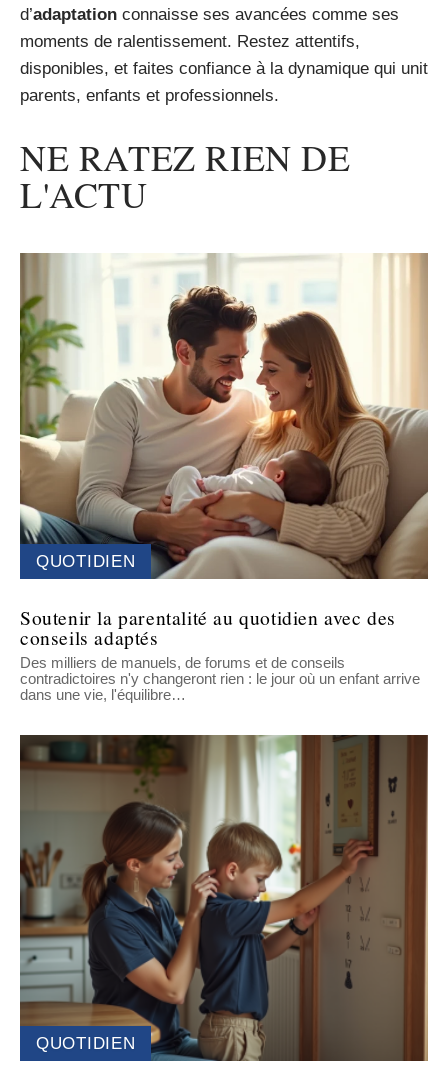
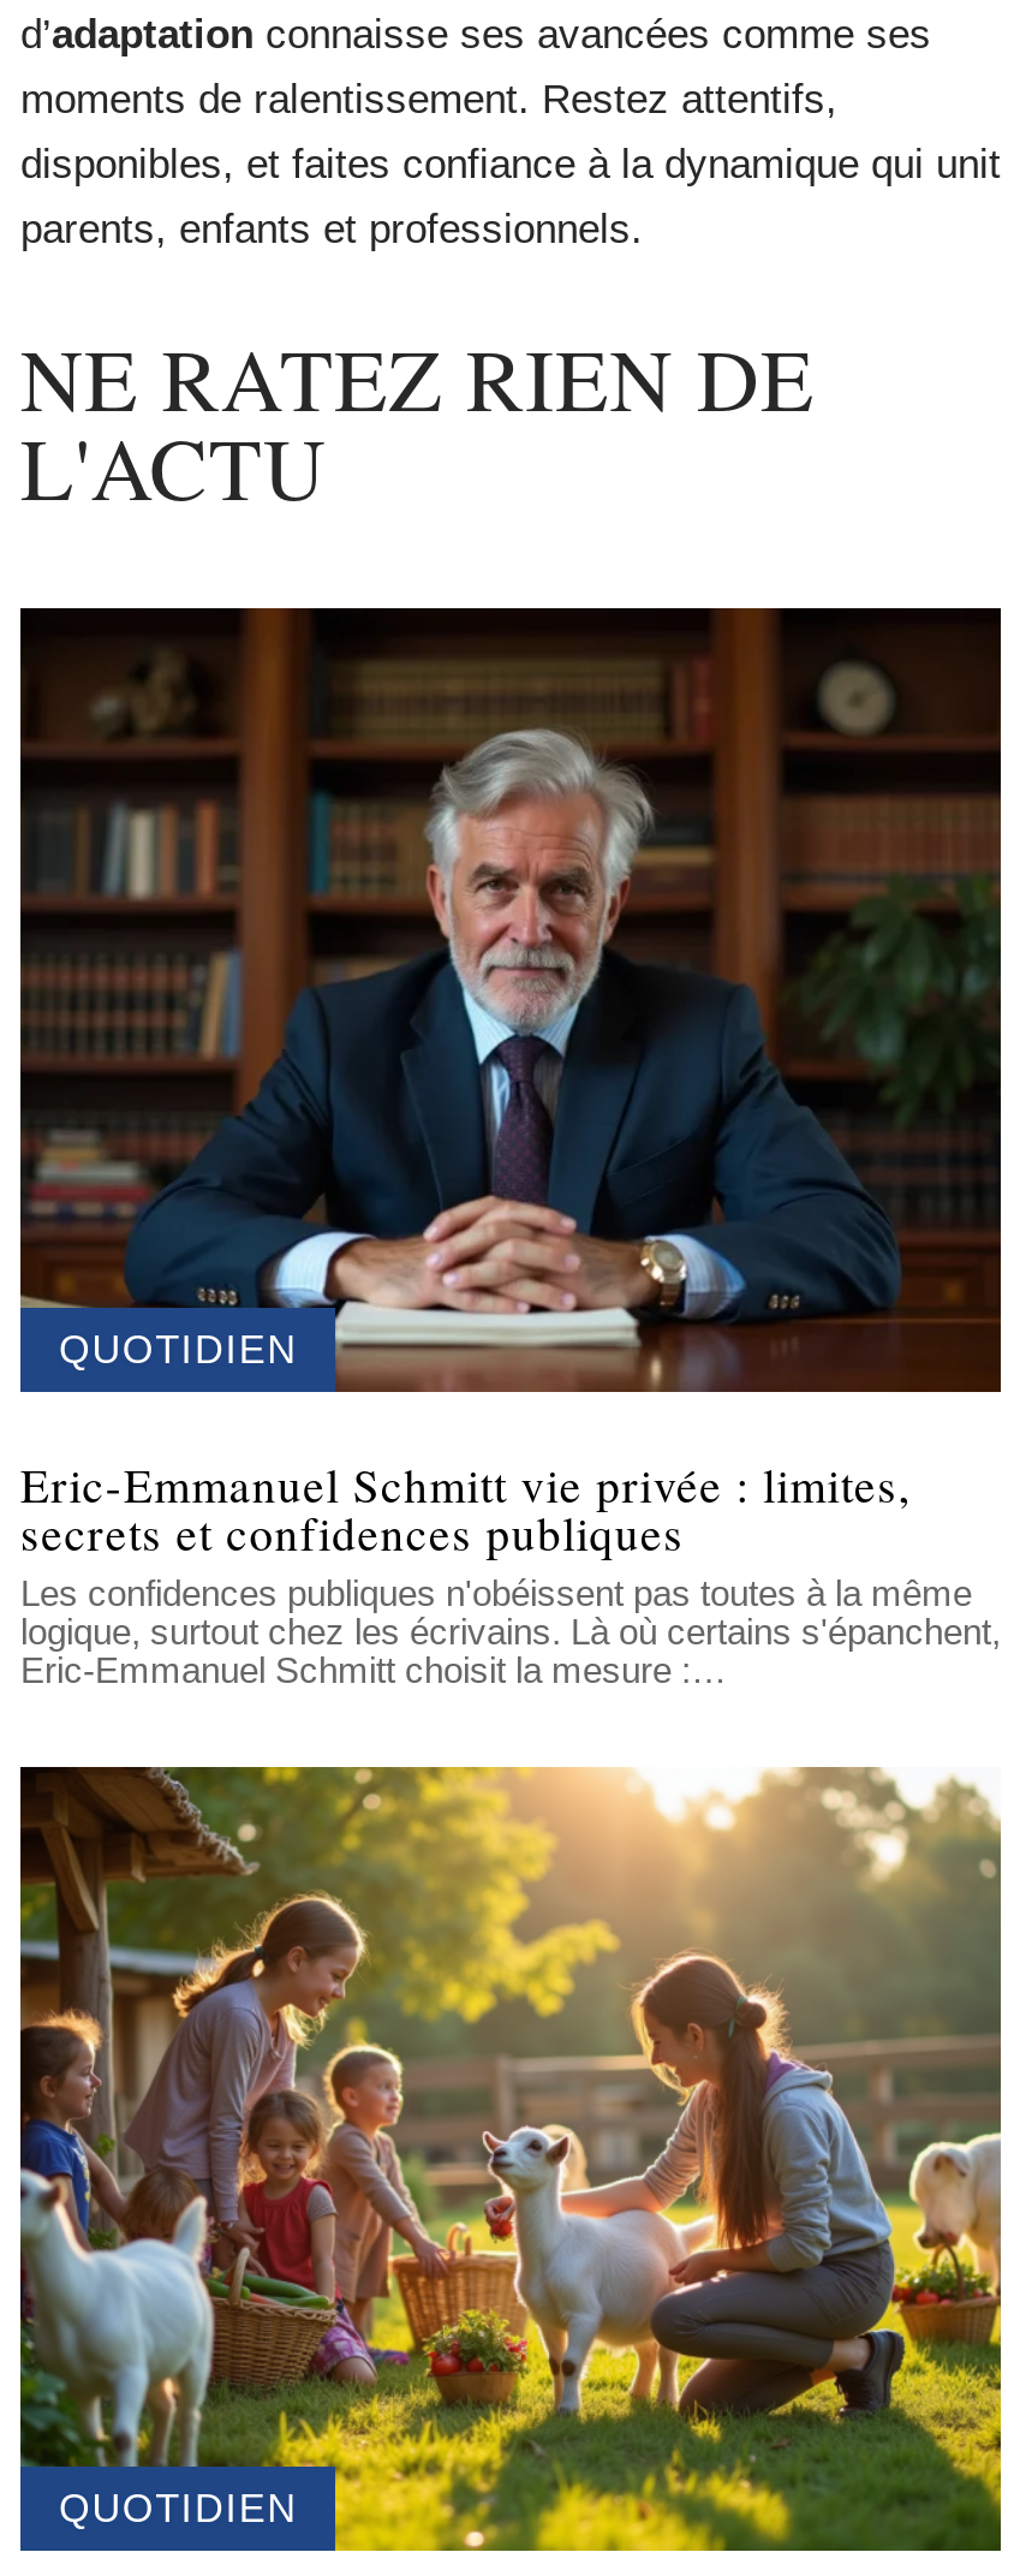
- [image]
- Soutenir la parentalité au quotidien avec des
- conseils adaptés
- Des milliers de manuels, de forums et de conseils
- contradictoires n'y changeront rien : le jour où un enfant arrive
- dans une vie, l'équilibre …
+ [image]
+ Eric-Emmanuel Schmitt vie privée : limites,
+ secrets et confidences publiques
+ Les confidences publiques n'obéissent pas toutes à la même
+ logique, surtout chez les écrivains. Là où certains s'épanchent,
+ Eric-Emmanuel Schmitt choisit la mesure : …

- [image]
+ [image]
